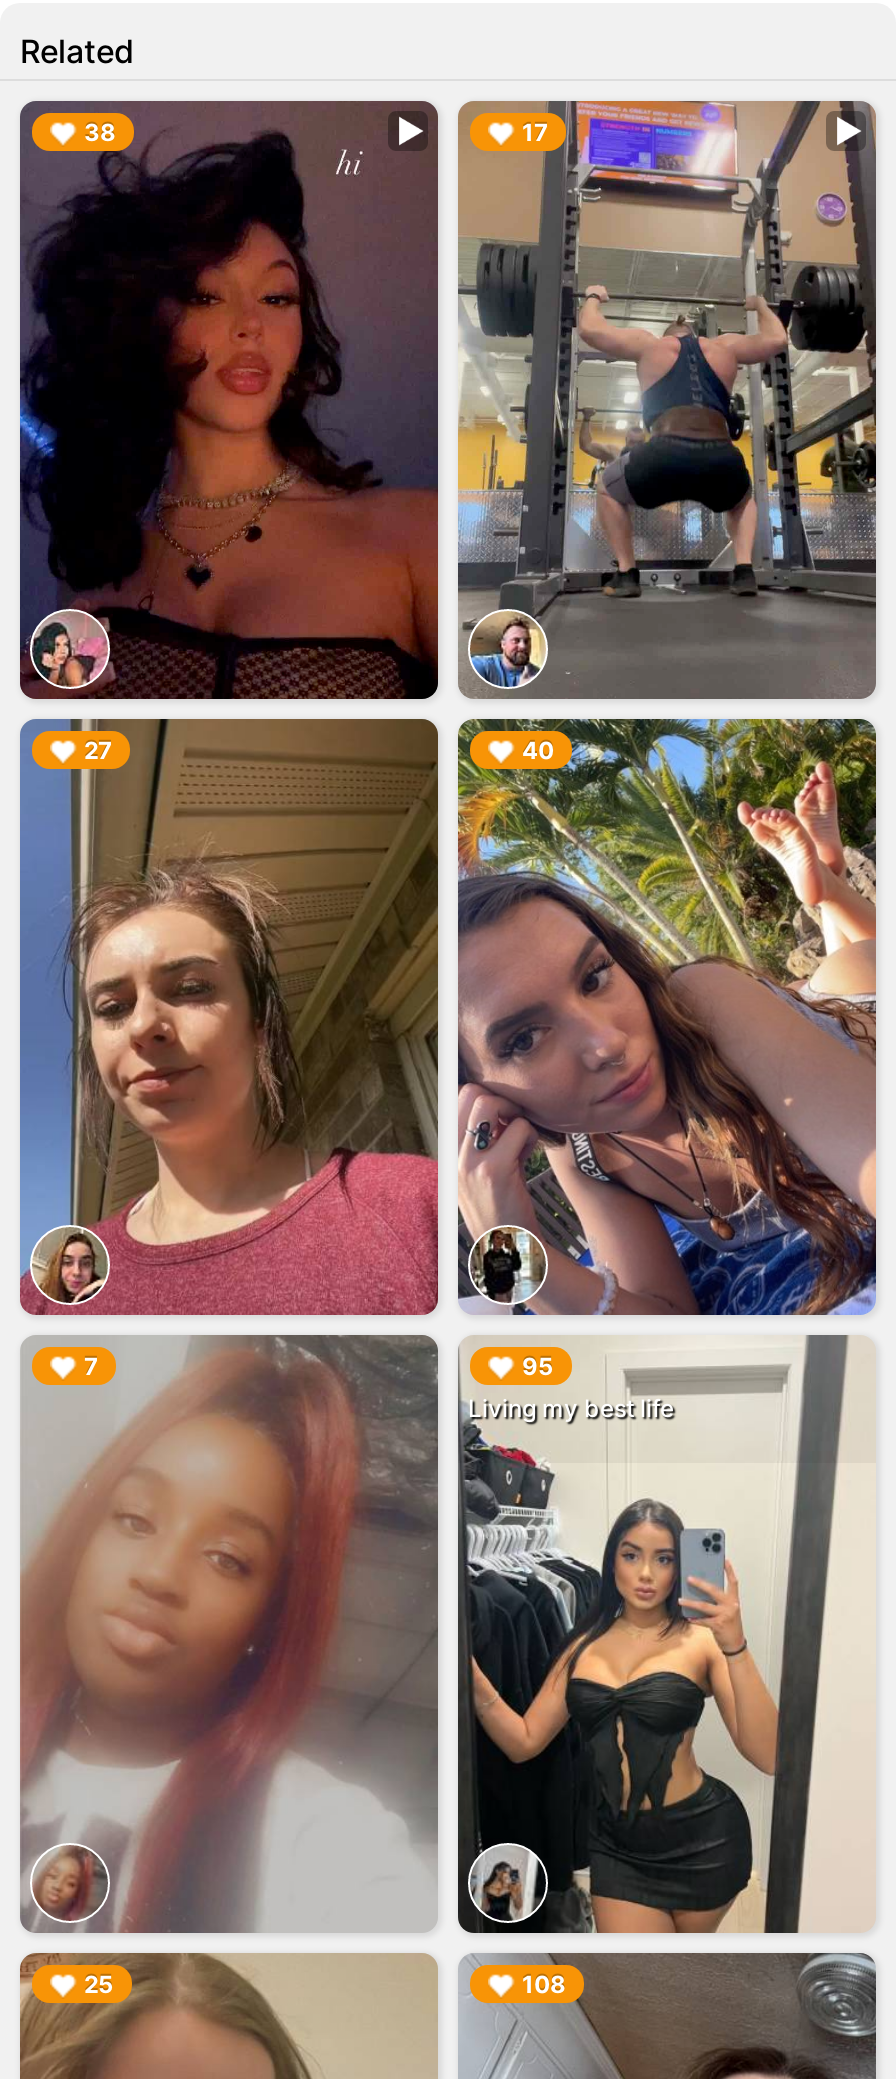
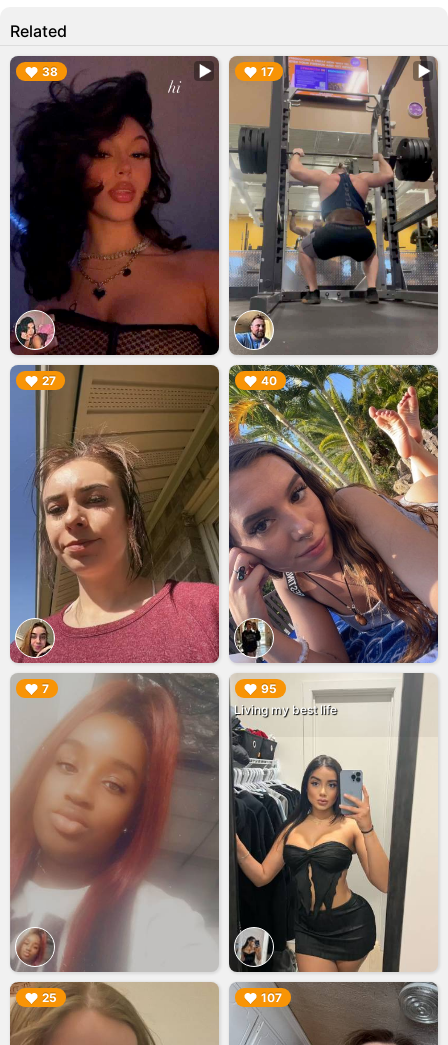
- 108
+ 107
